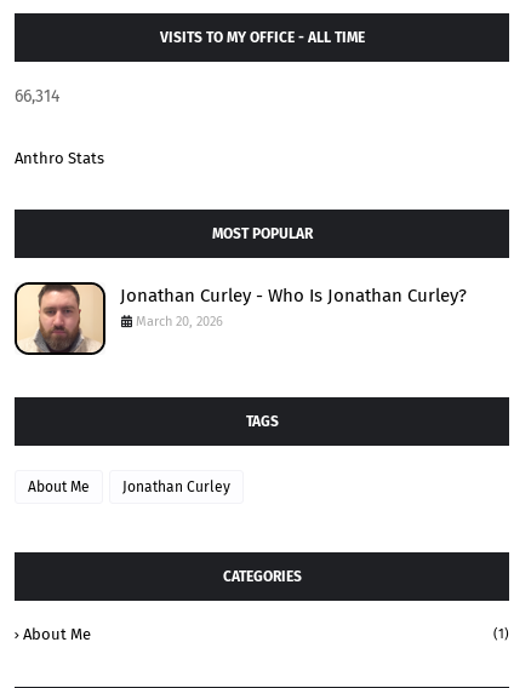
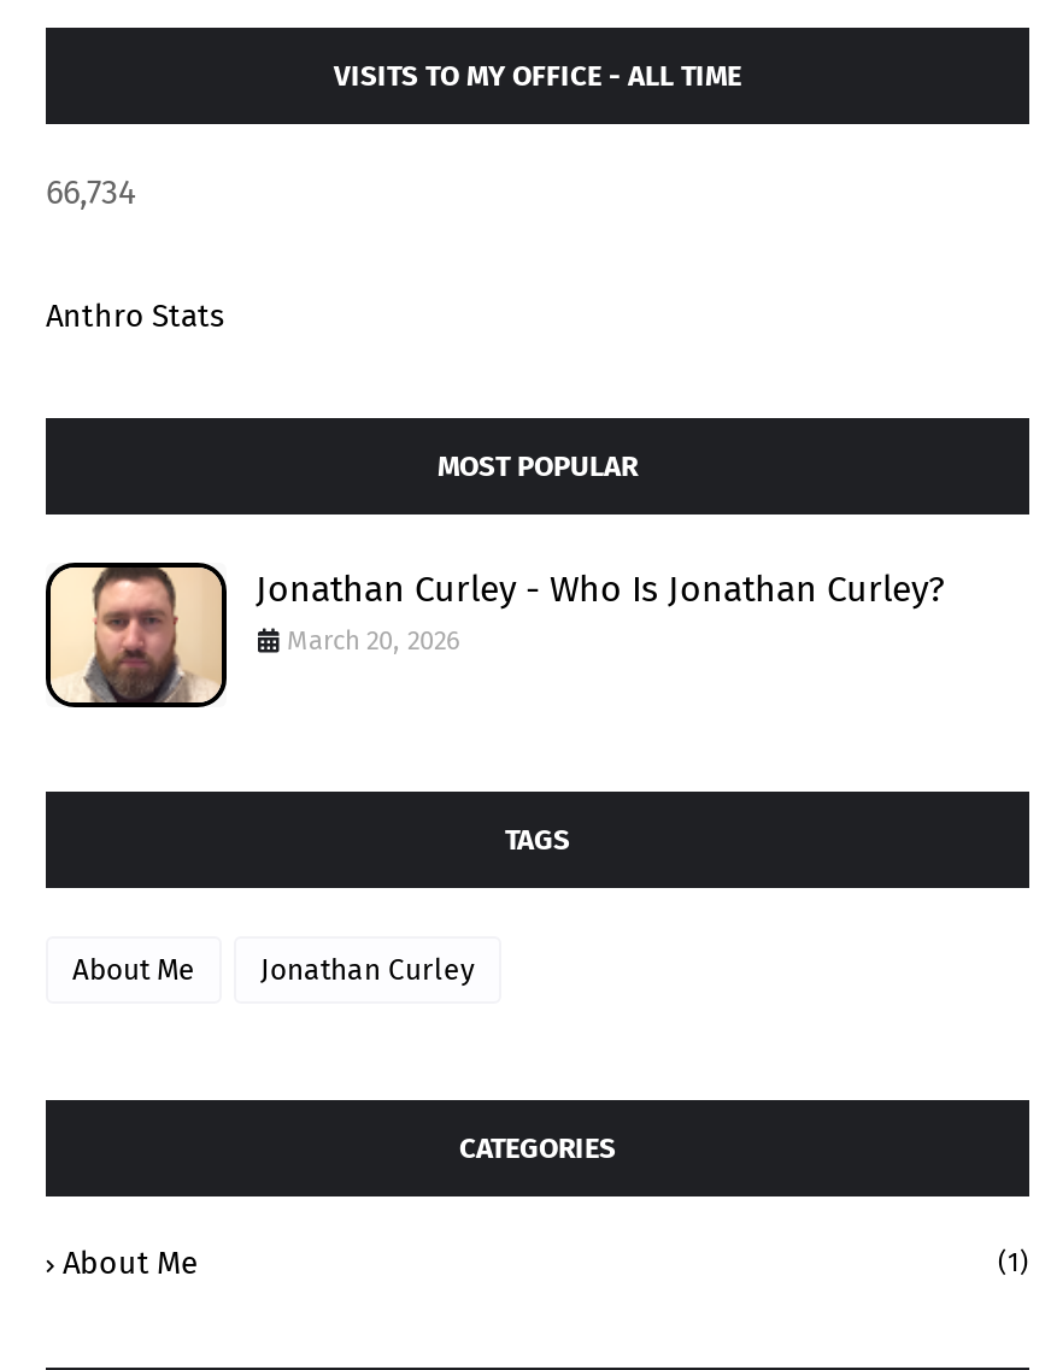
- 66,314
+ 66,734
